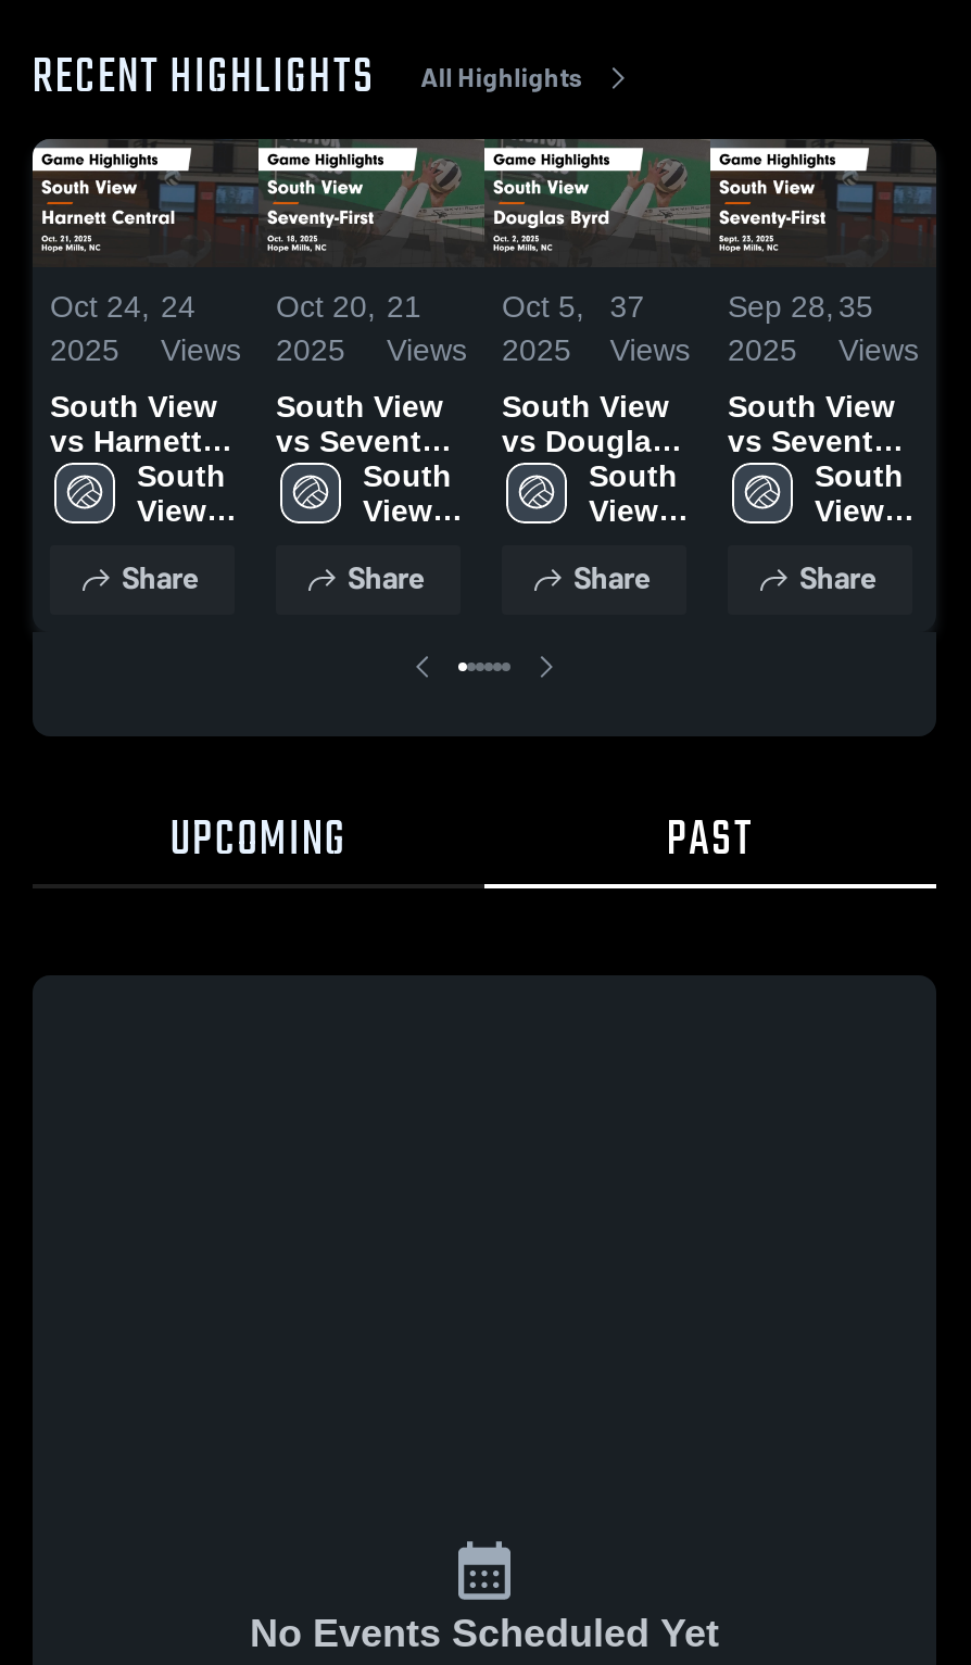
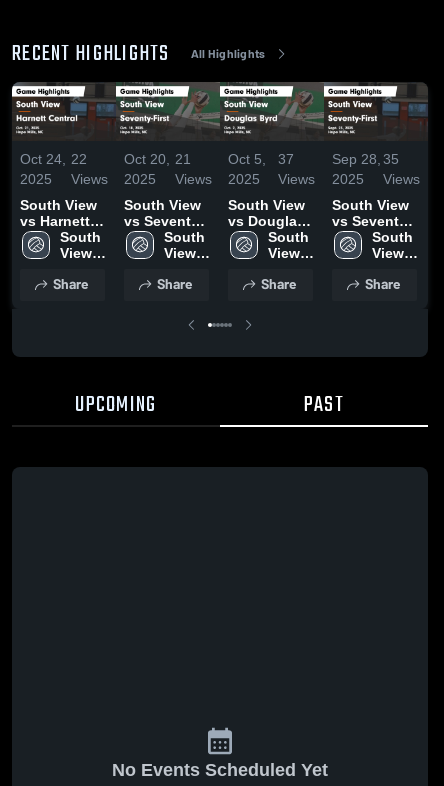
- Oct 24, 24
+ Oct 24, 22
